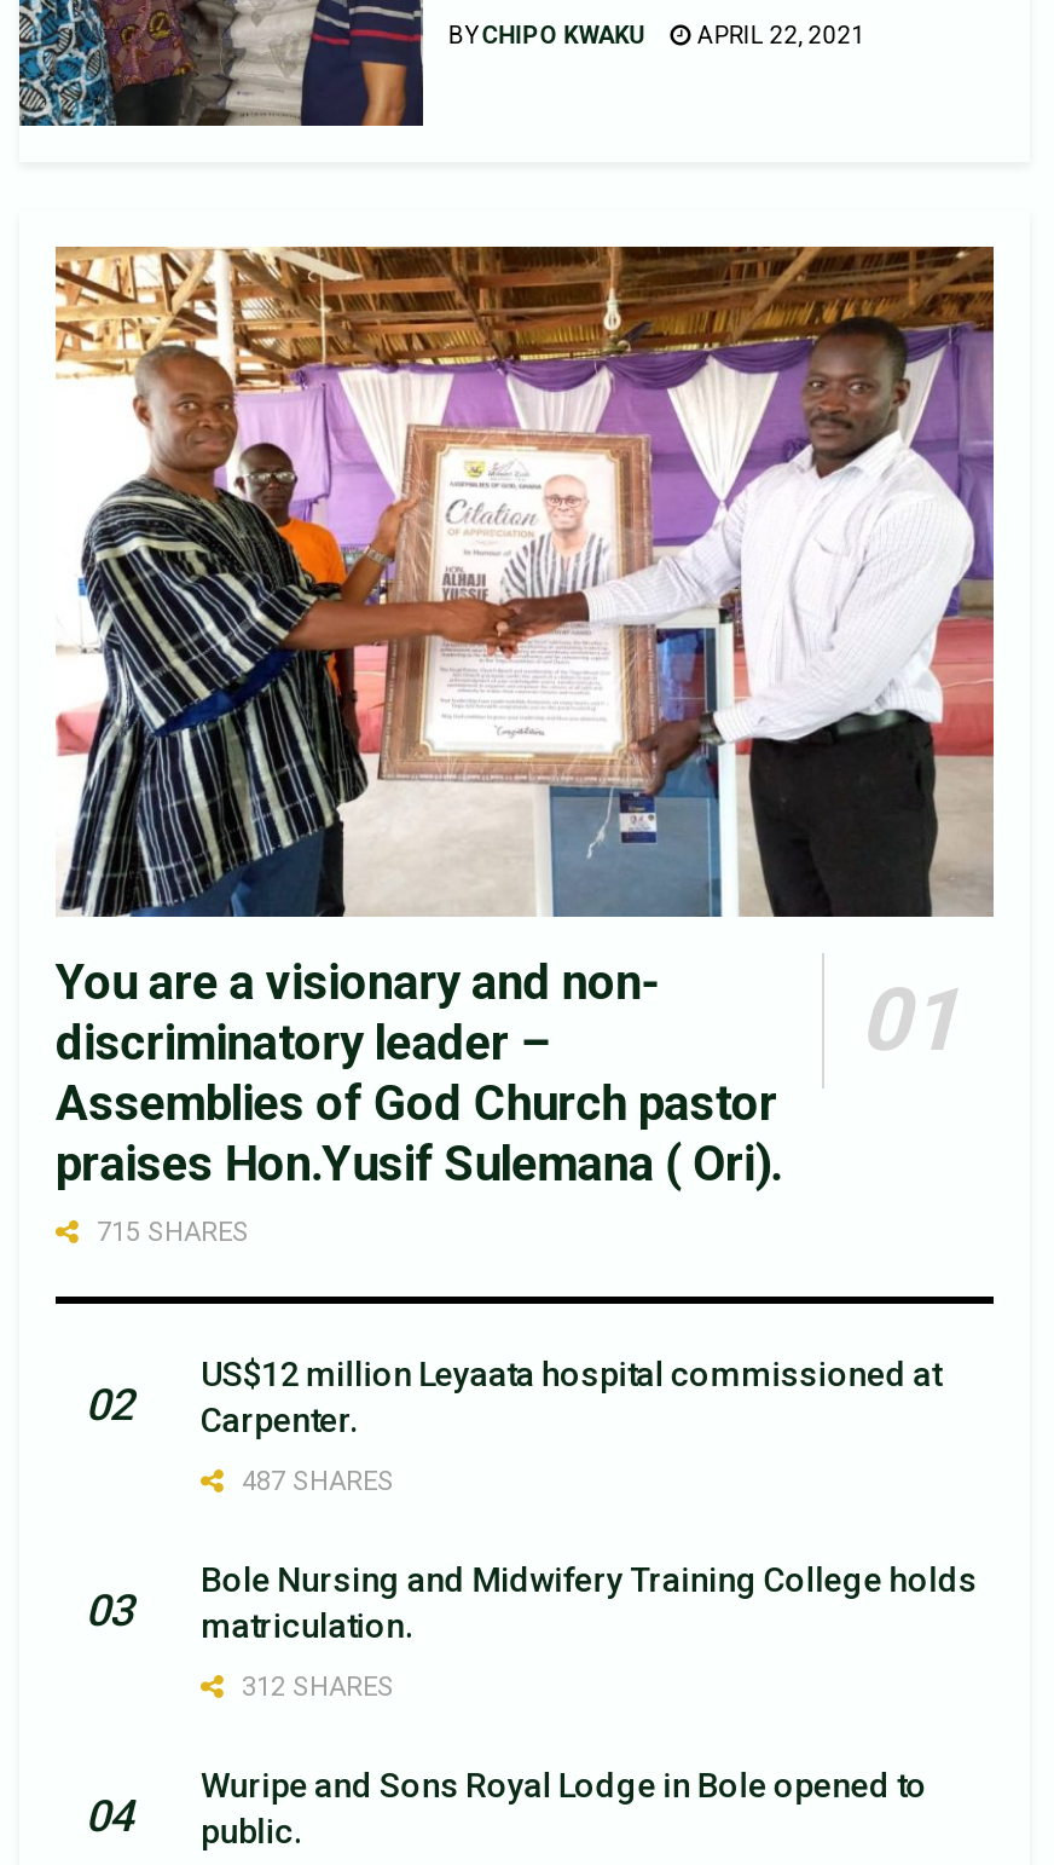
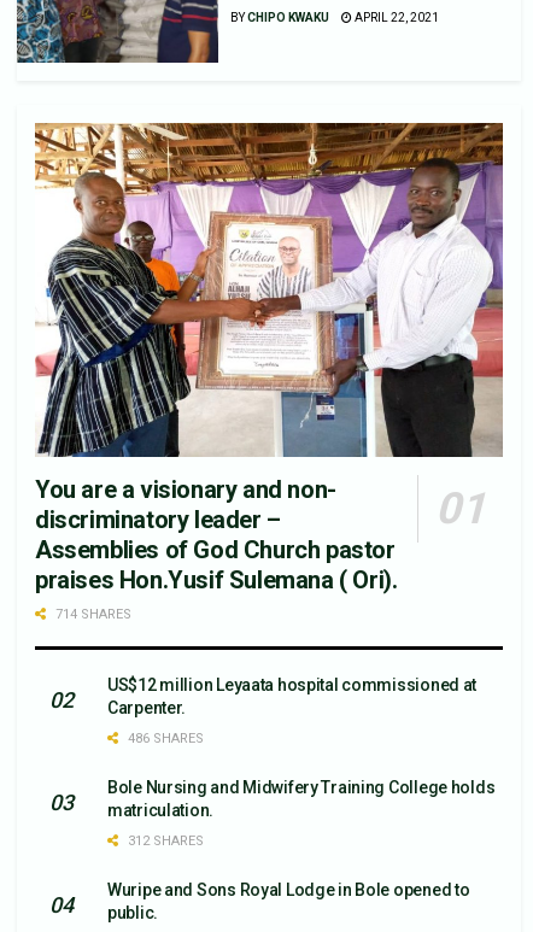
- 715 SHARES
+ 714 SHARES

- 487 SHARES
+ 486 SHARES
